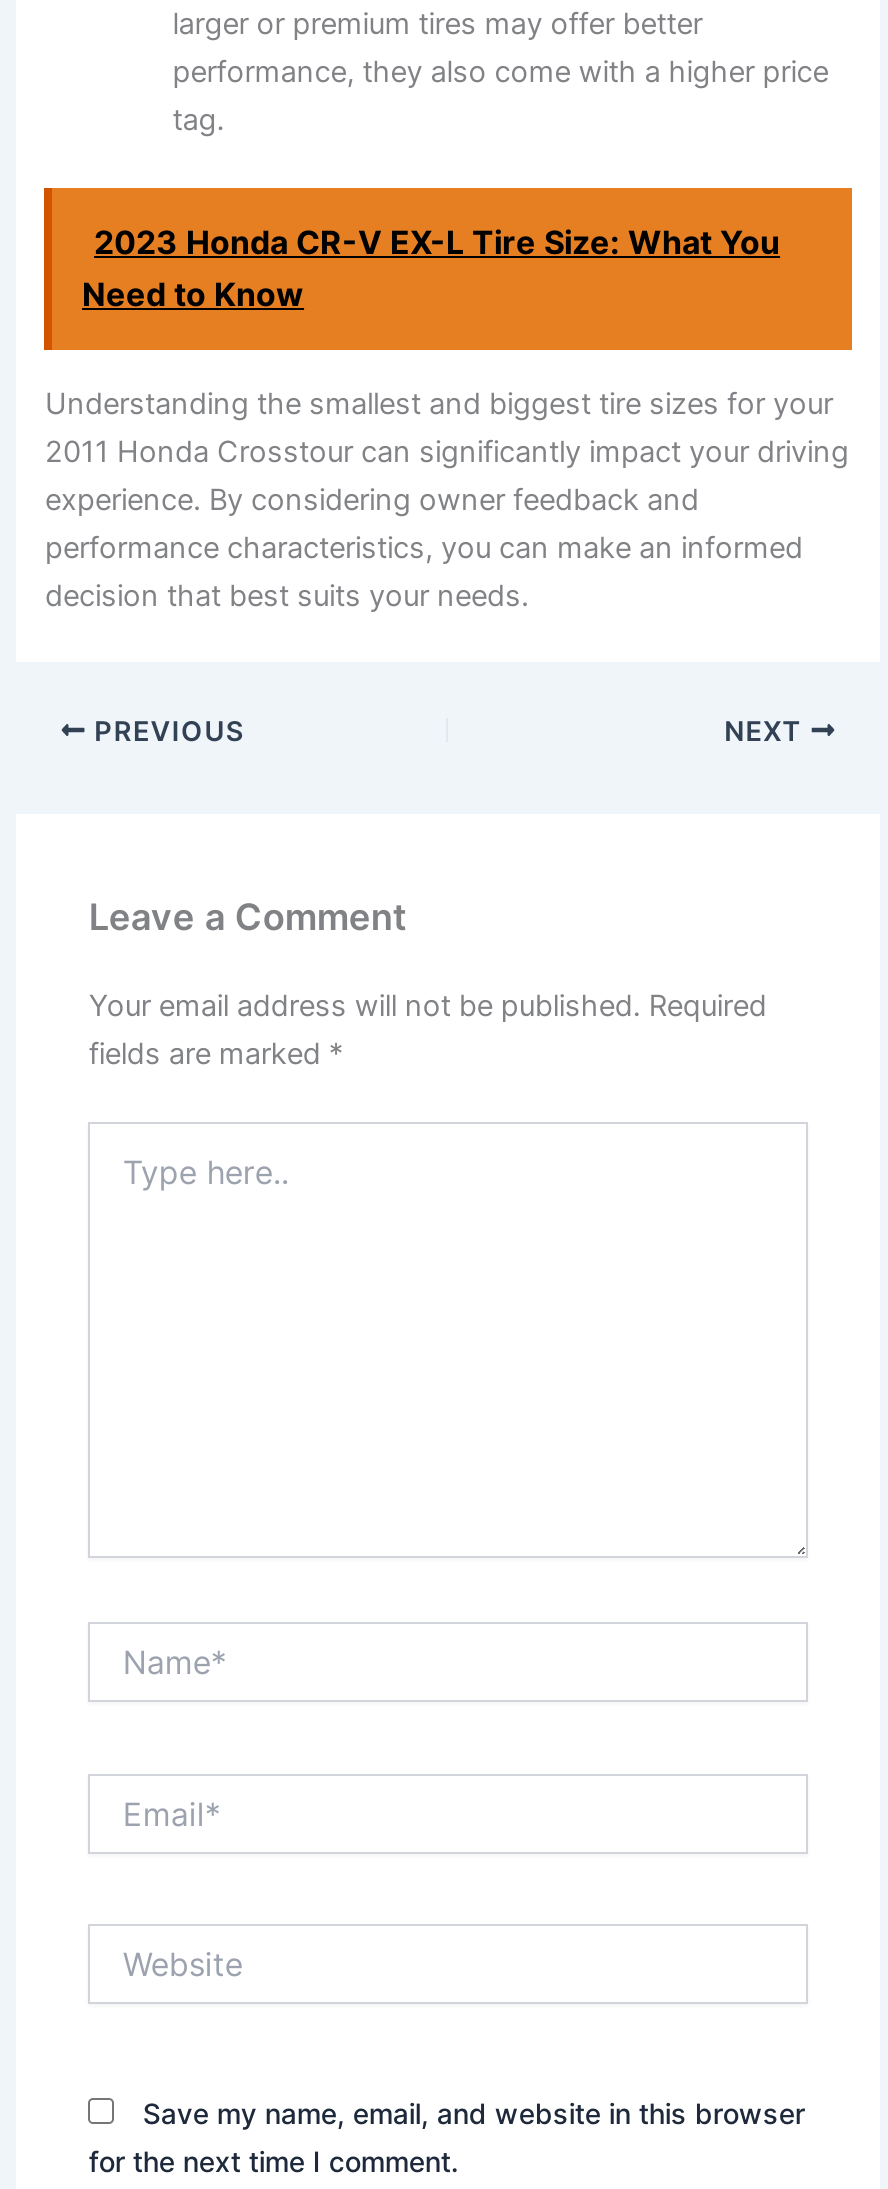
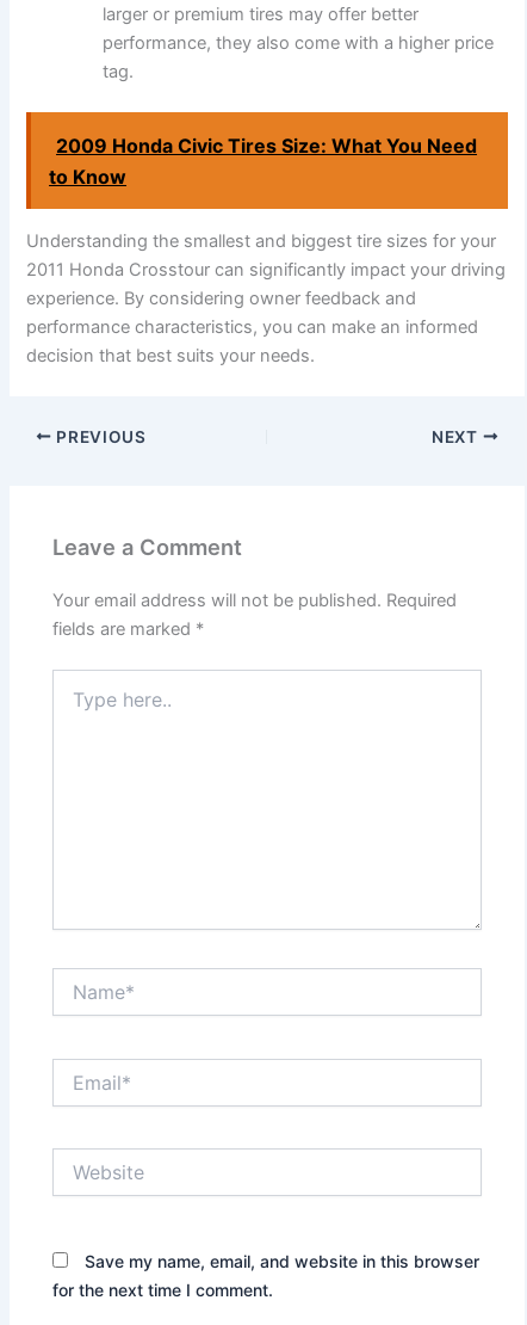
- 2023 Honda CR-V EX-L Tire Size: What You
- Need to Know
+ 2009 Honda Civic Tires Size: What You Need
+ to Know
